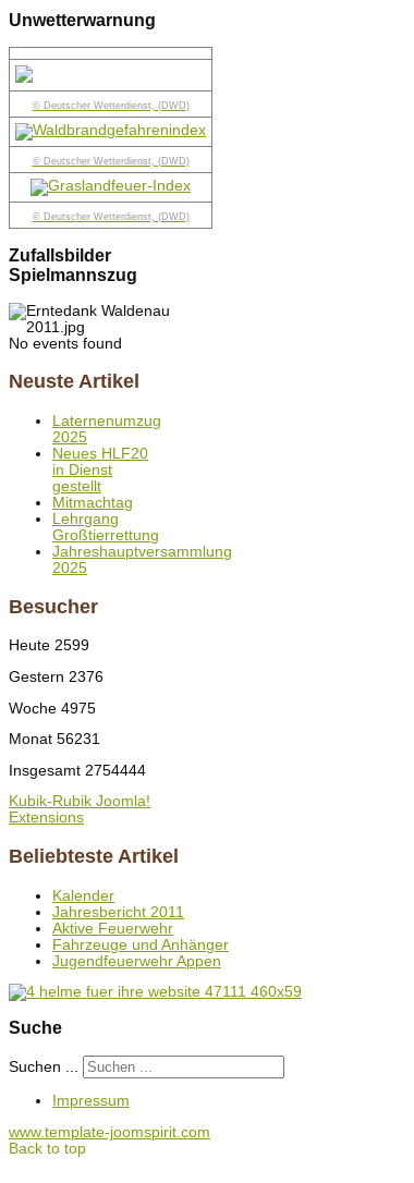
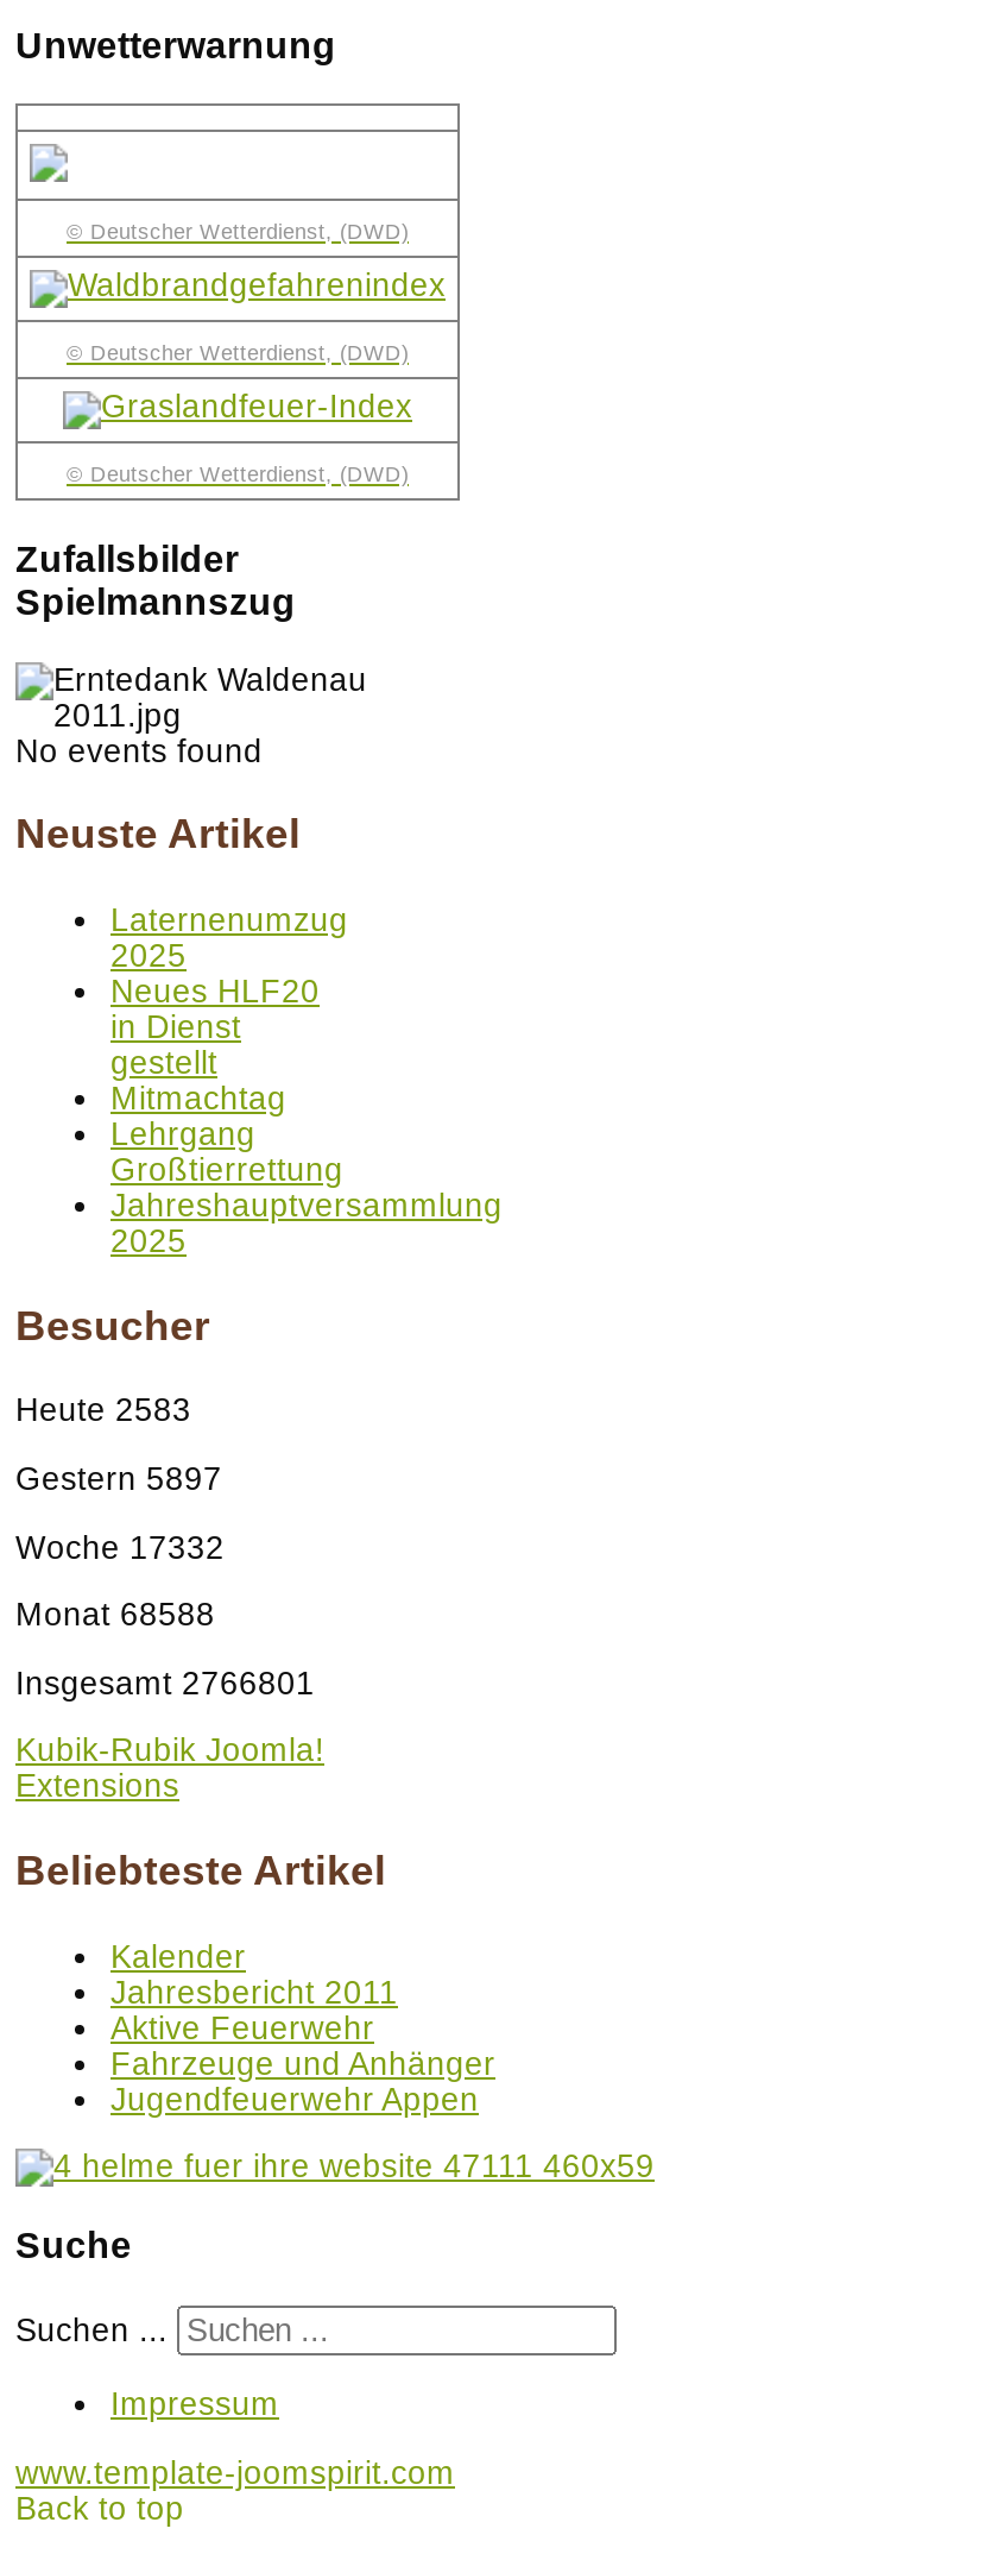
- Heute 2599
+ Heute 2583

- Gestern 2376
+ Gestern 5897

- Woche 4975
+ Woche 17332

- Monat 56231
+ Monat 68588

- Insgesamt 2754444
+ Insgesamt 2766801
